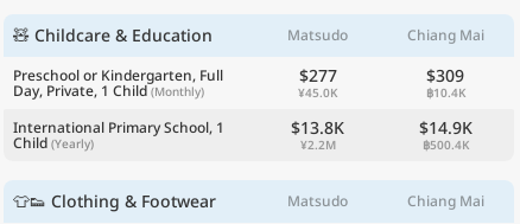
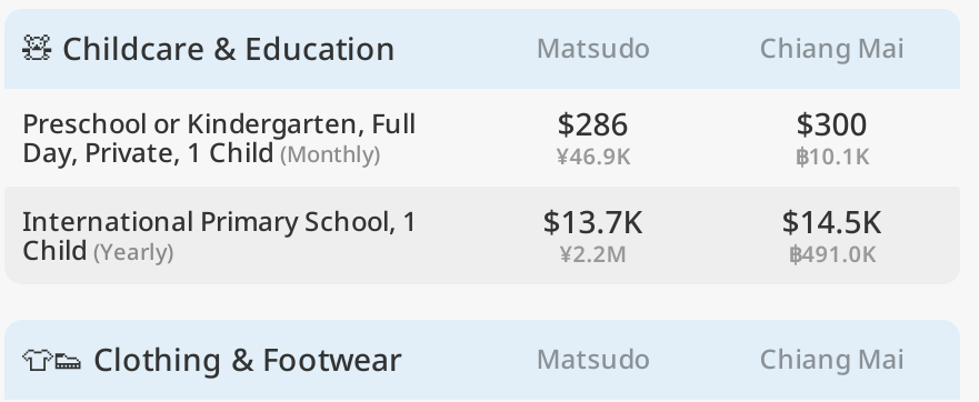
- $277
- ¥45.0K
+ $286
+ ¥46.9K

- $309
- ฿10.4K
+ $300
+ ฿10.1K

- $13.8K
+ $13.7K

- $14.9K
- ฿500.4K
+ $14.5K
+ ฿491.0K
